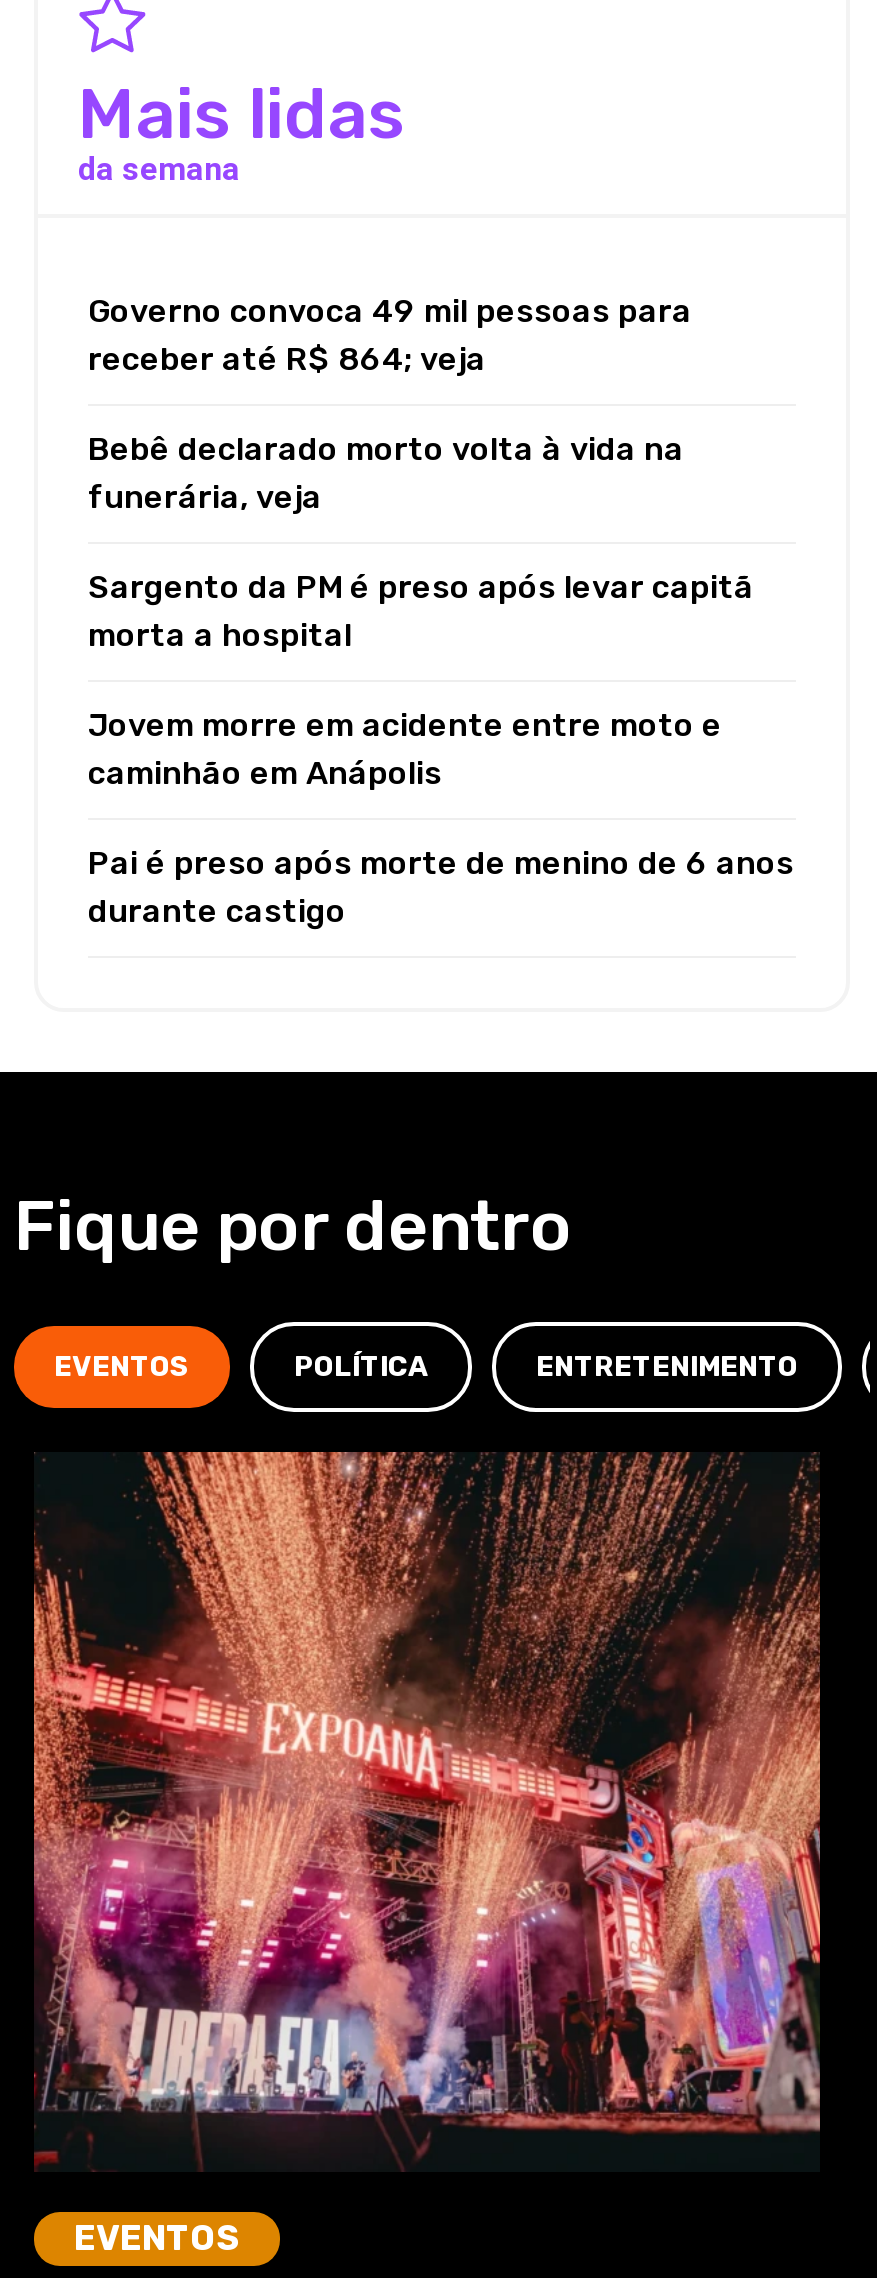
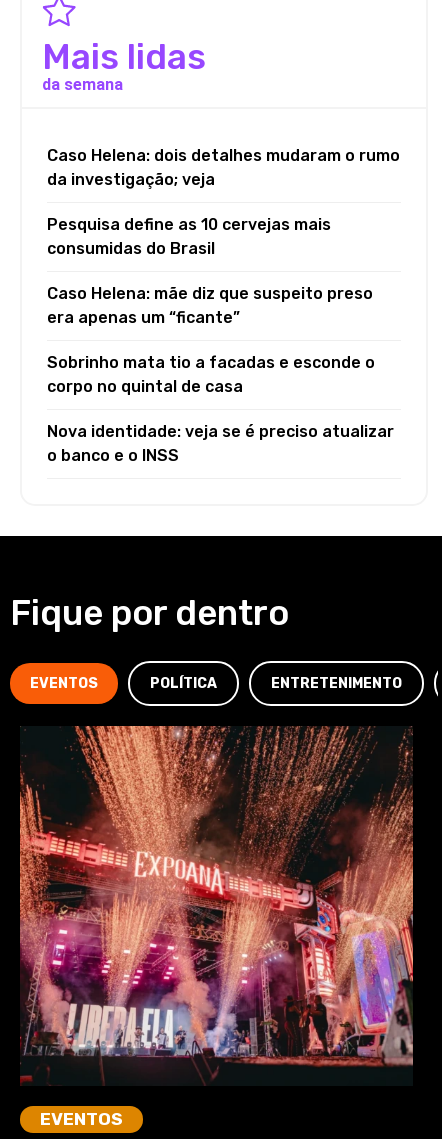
- Governo convoca 49 mil pessoas para
- receber até R$ 864; veja
+ Caso Helena: dois detalhes mudaram o rumo
+ da investigação; veja

- Bebê declarado morto volta à vida na
- funerária, veja
+ Pesquisa define as 10 cervejas mais
+ consumidas do Brasil

- Sargento da PM é preso após levar capitã
- morta a hospital
+ Caso Helena: mãe diz que suspeito preso
+ era apenas um “ficante”

- Jovem morre em acidente entre moto e
- caminhão em Anápolis
+ Sobrinho mata tio a facadas e esconde o
+ corpo no quintal de casa

- Pai é preso após morte de menino de 6 anos
- durante castigo
+ Nova identidade: veja se é preciso atualizar
+ o banco e o INSS
